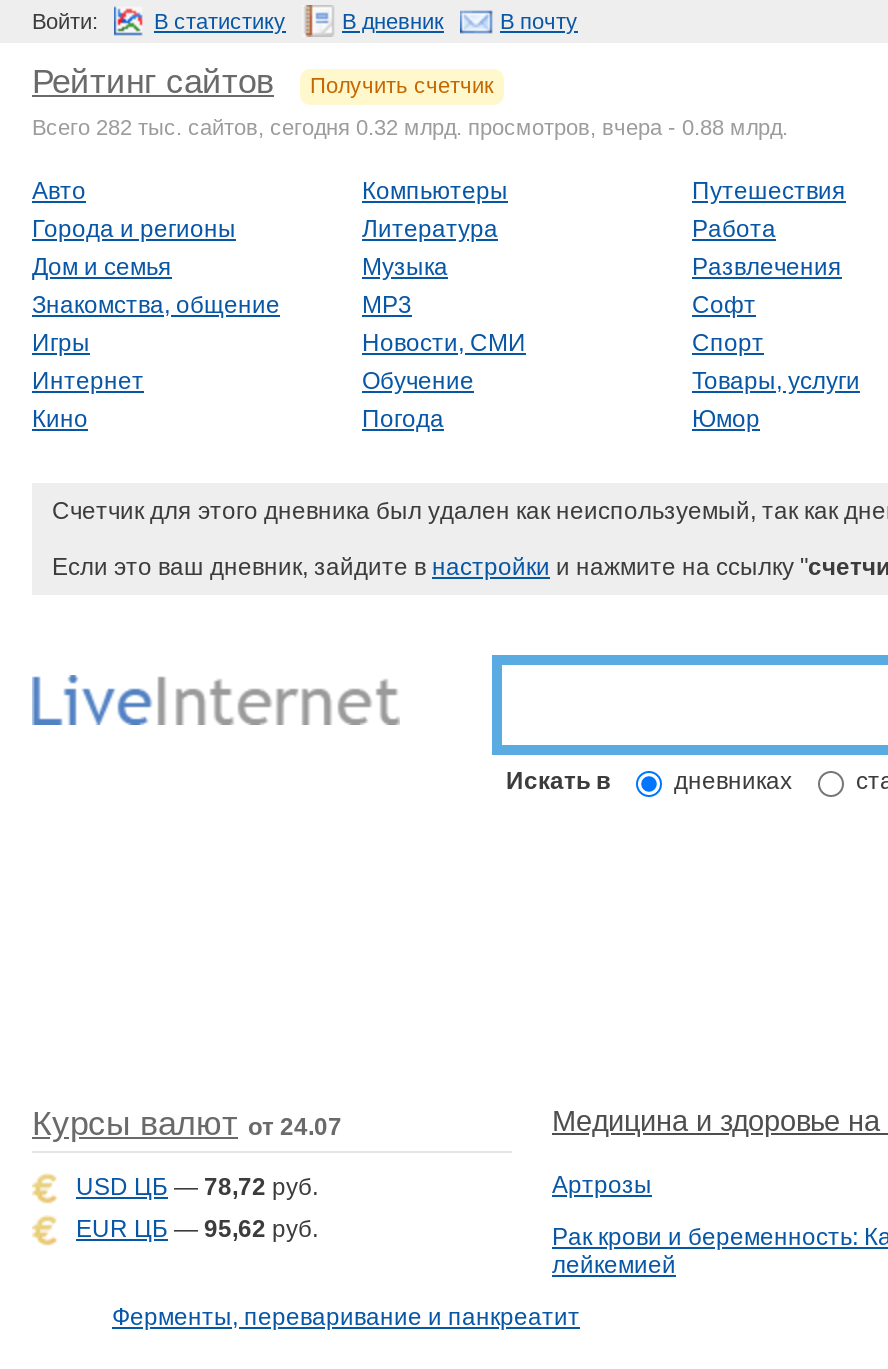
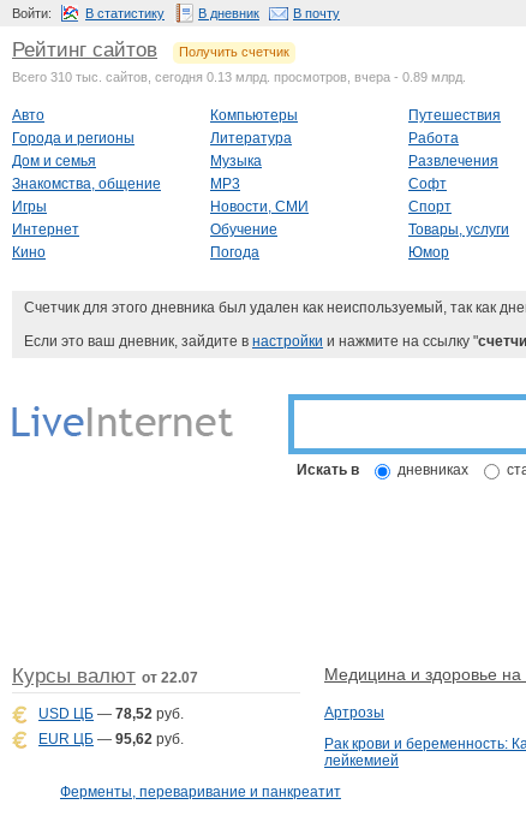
- Всего 282 тыс. сайтов, сегодня 0.32 млрд. просмотров, вчера - 0.88 млрд.
+ Всего 310 тыс. сайтов, сегодня 0.13 млрд. просмотров, вчера - 0.89 млрд.

- Курсы валют от 24.07
+ Курсы валют от 22.07

- USD ЦБ — 78,72 руб.
+ USD ЦБ — 78,52 руб.
